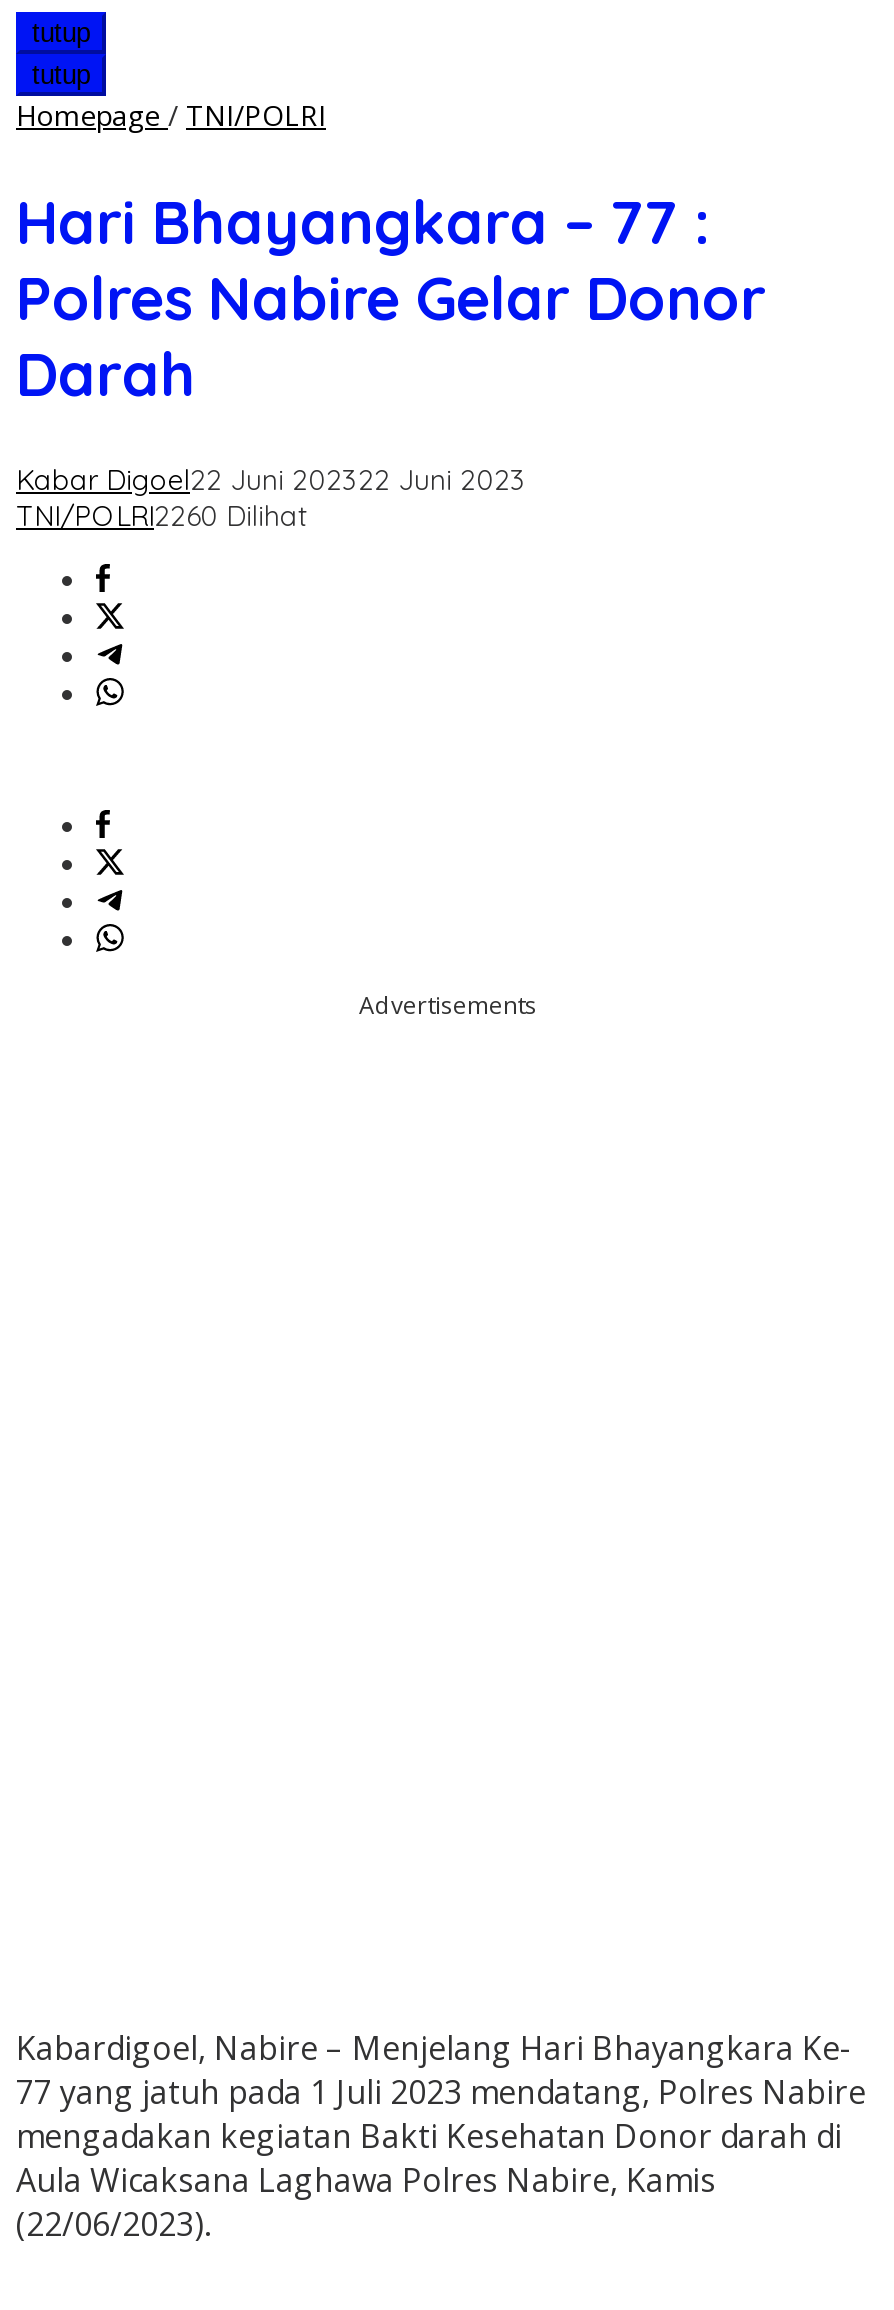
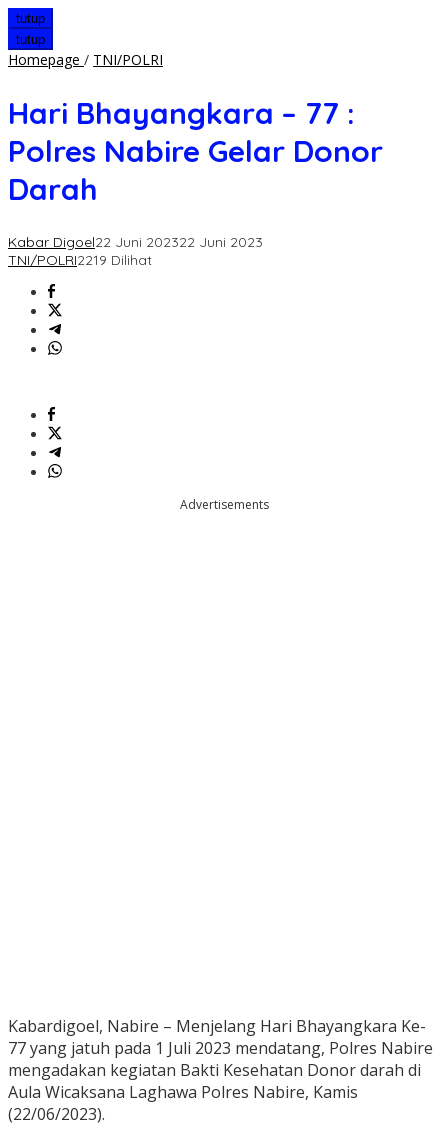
- TNI/POLRI2260 Dilihat
+ TNI/POLRI2219 Dilihat
